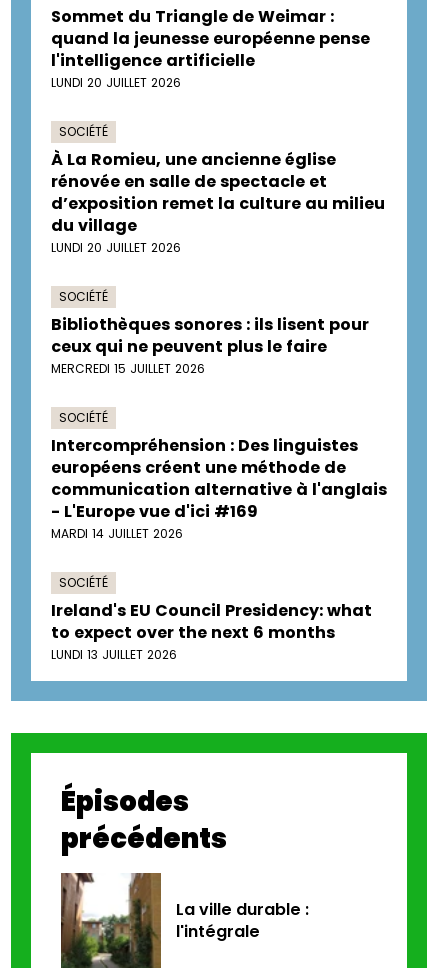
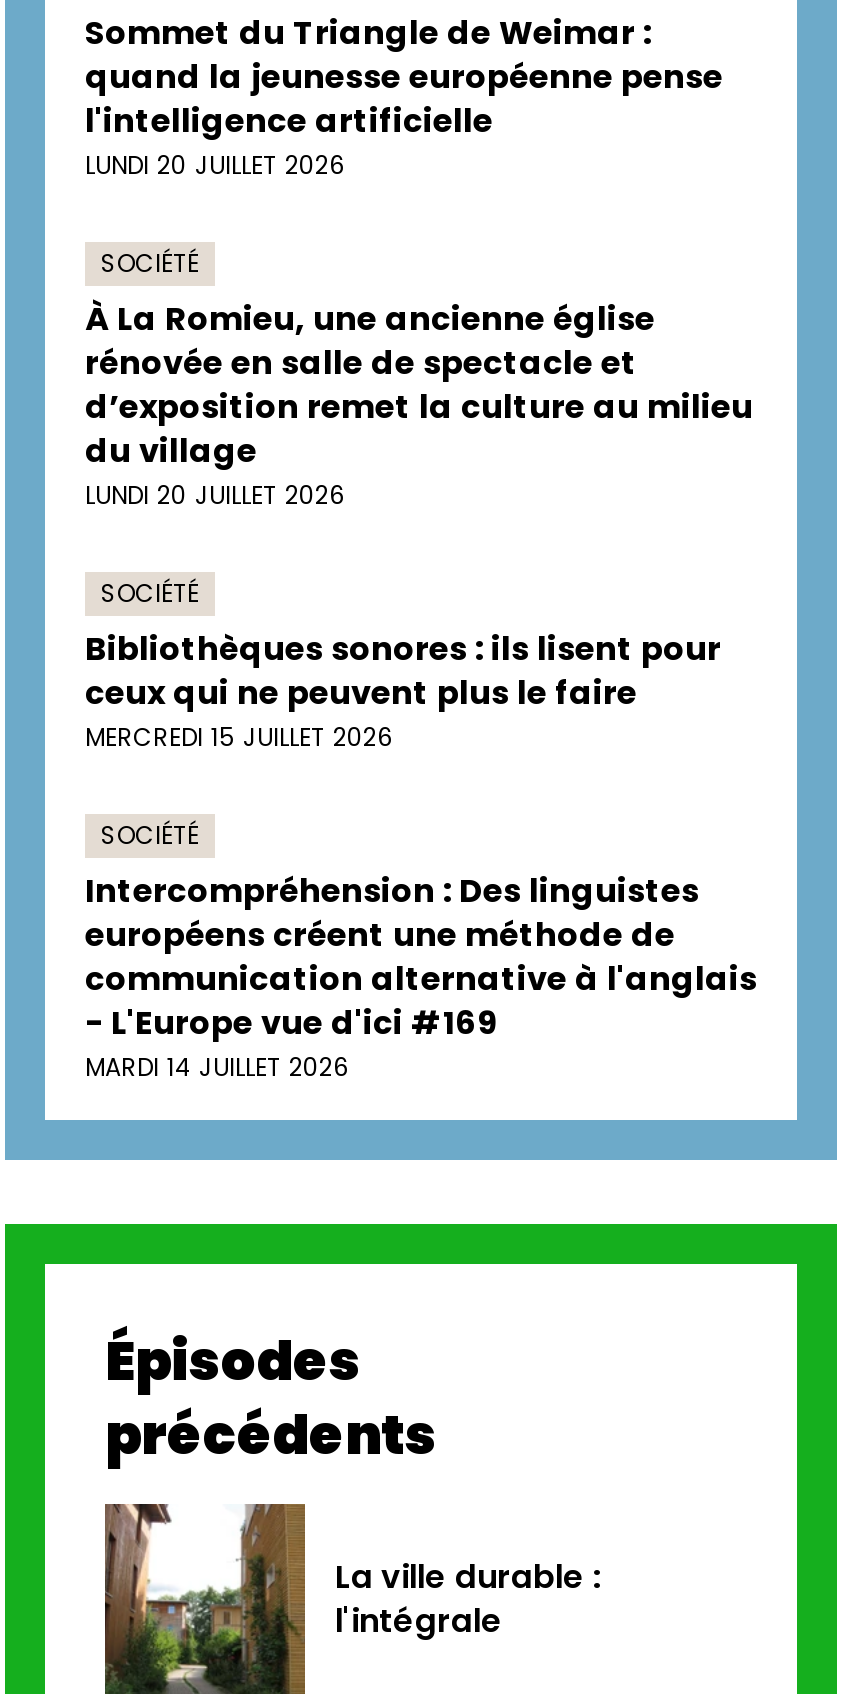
- SOCIÉTÉ
- Ireland's EU Council Presidency: what
- to expect over the next 6 months
- LUNDI 13 JUILLET 2026
